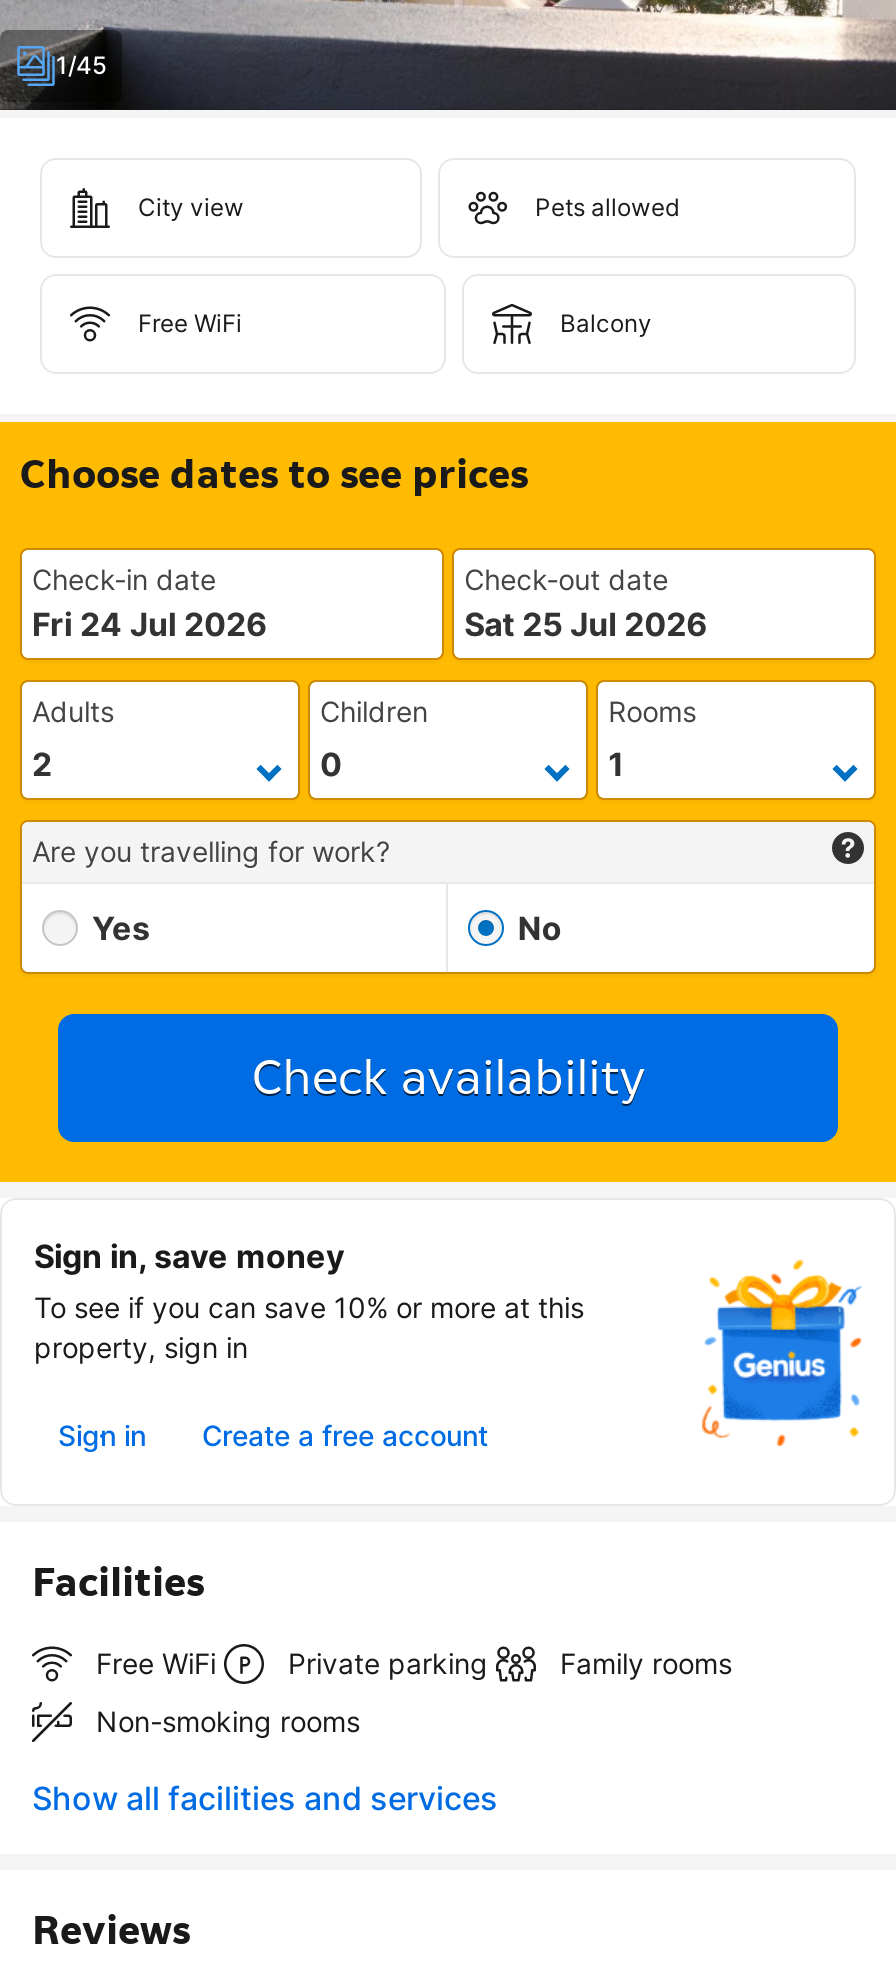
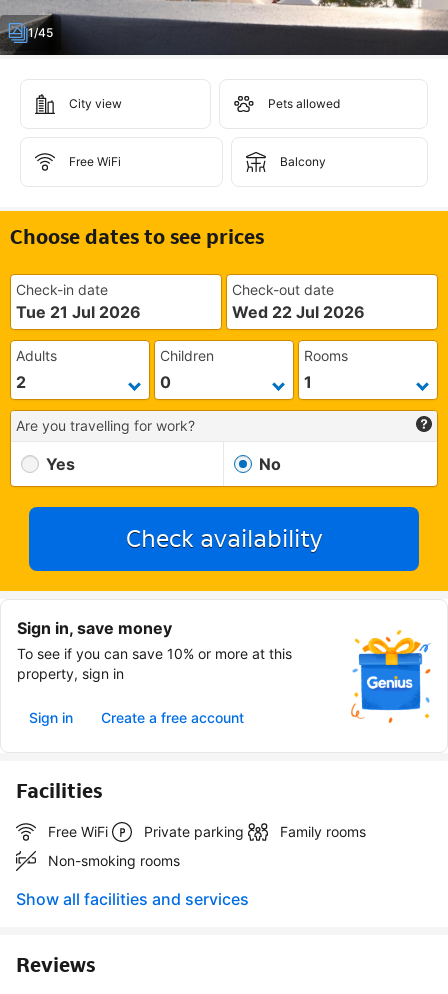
- Fri 24 Jul 2026
+ Tue 21 Jul 2026

- Sat 25 Jul 2026
+ Wed 22 Jul 2026
